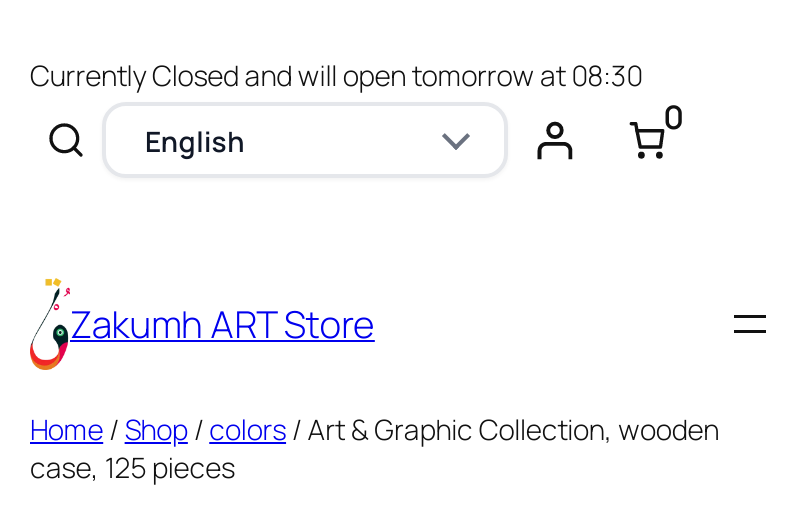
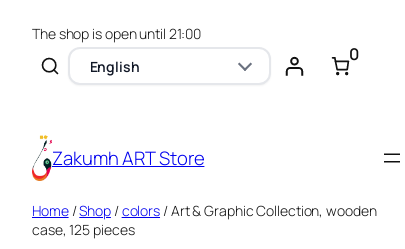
- Currently Closed and will open tomorrow at 08:30
+ The shop is open until 21:00
